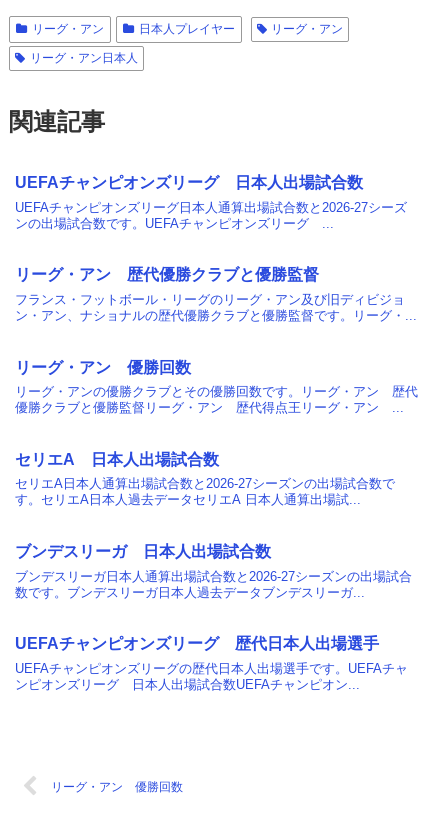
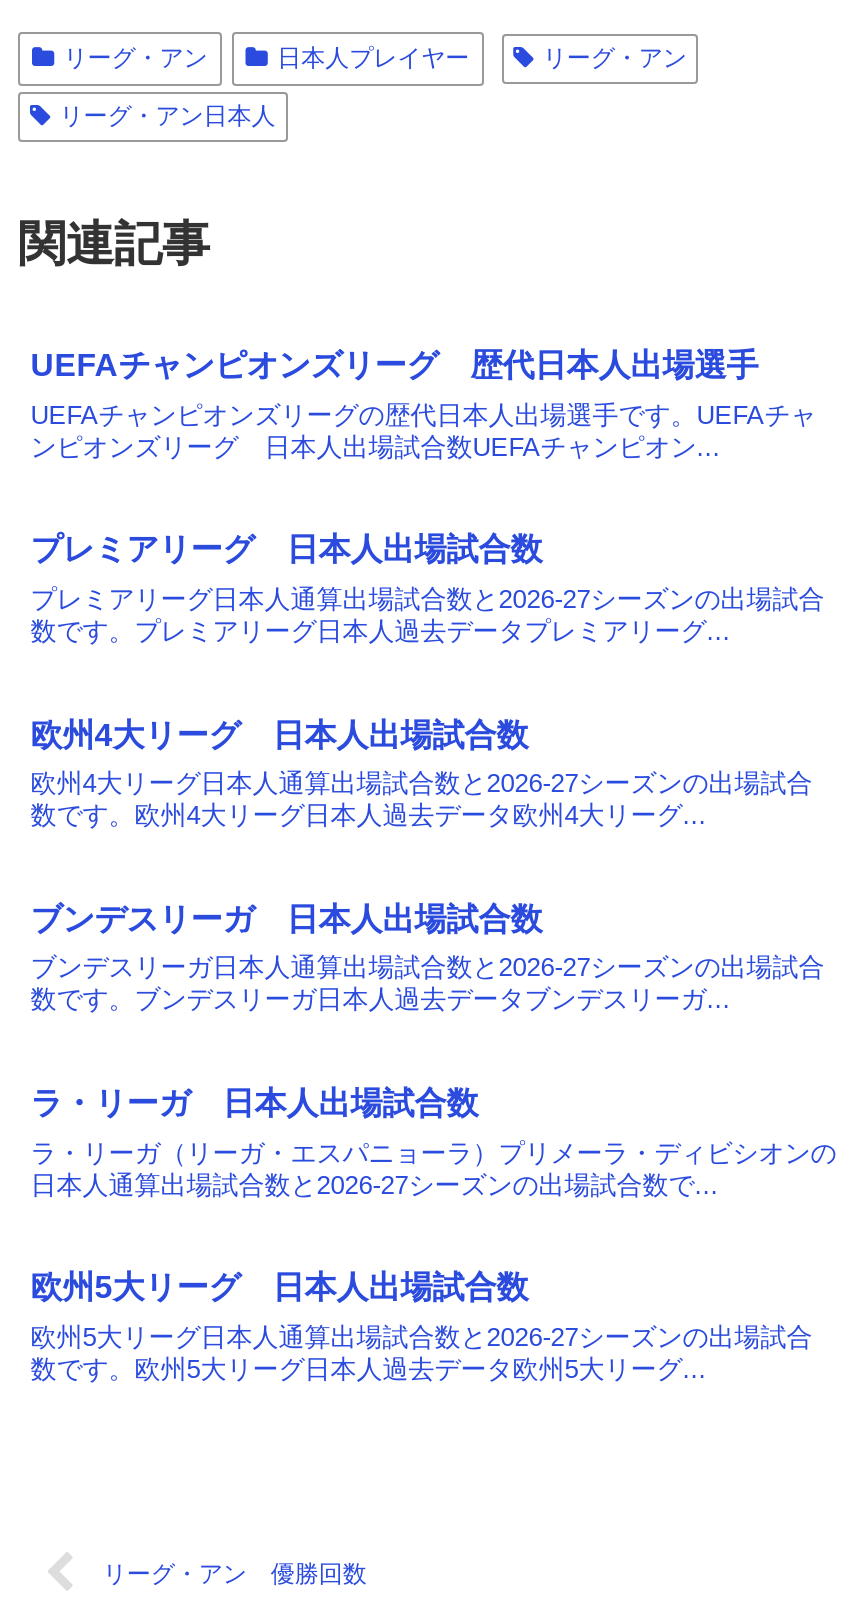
- UEFAチャンピオンズリーグ 日本人出場試合数
- UEFAチャンピオンズリーグ日本人通算出場試合数と2026-27シーズ
- ンの出場試合数です。UEFAチャンピオンズリーグ ...
- リーグ・アン 歴代優勝クラブと優勝監督
- フランス・フットボール・リーグのリーグ・アン及び旧ディビジョ
- ン・アン、ナショナルの歴代優勝クラブと優勝監督です。リーグ・...
- リーグ・アン 優勝回数
- リーグ・アンの優勝クラブとその優勝回数です。リーグ・アン 歴代
- 優勝クラブと優勝監督リーグ・アン 歴代得点王リーグ・アン ...
- セリエA 日本人出場試合数
- セリエA日本人通算出場試合数と2026-27シーズンの出場試合数で
- す。セリエA日本人過去データセリエA 日本人通算出場試...
+ プレミアリーグ 日本人出場試合数
+ プレミアリーグ日本人通算出場試合数と2026-27シーズンの出場試合
+ 数です。プレミアリーグ日本人過去データプレミアリーグ...
+ 欧州4大リーグ 日本人出場試合数
+ 欧州4大リーグ日本人通算出場試合数と2026-27シーズンの出場試合
+ 数です。欧州4大リーグ日本人過去データ欧州4大リーグ...

moved up: ブンデスリーガ 日本人出場試合数 | ブンデスリーガ日本人通算出場試合数と2026-27シーズンの出場試合 | 数です。ブンデスリーガ日本人過去データブンデスリーガ...

+ ラ・リーガ 日本人出場試合数
+ ラ・リーガ（リーガ・エスパニョーラ）プリメーラ・ディビシオンの
+ 日本人通算出場試合数と2026-27シーズンの出場試合数で...
+ 欧州5大リーグ 日本人出場試合数
+ 欧州5大リーグ日本人通算出場試合数と2026-27シーズンの出場試合
+ 数です。欧州5大リーグ日本人過去データ欧州5大リーグ...

moved up: UEFAチャンピオンズリーグ 歴代日本人出場選手 | UEFAチャンピオンズリーグの歴代日本人出場選手です。UEFAチャ | ンピオンズリーグ 日本人出場試合数UEFAチャンピオン...
